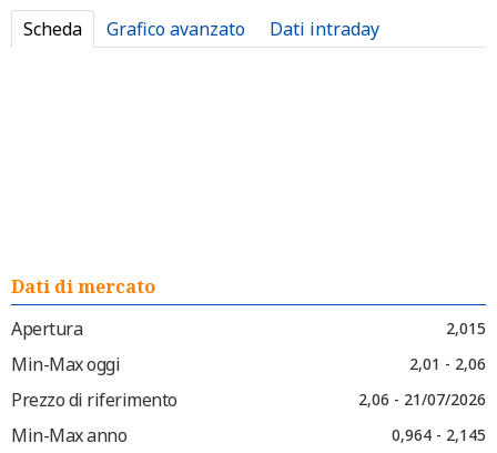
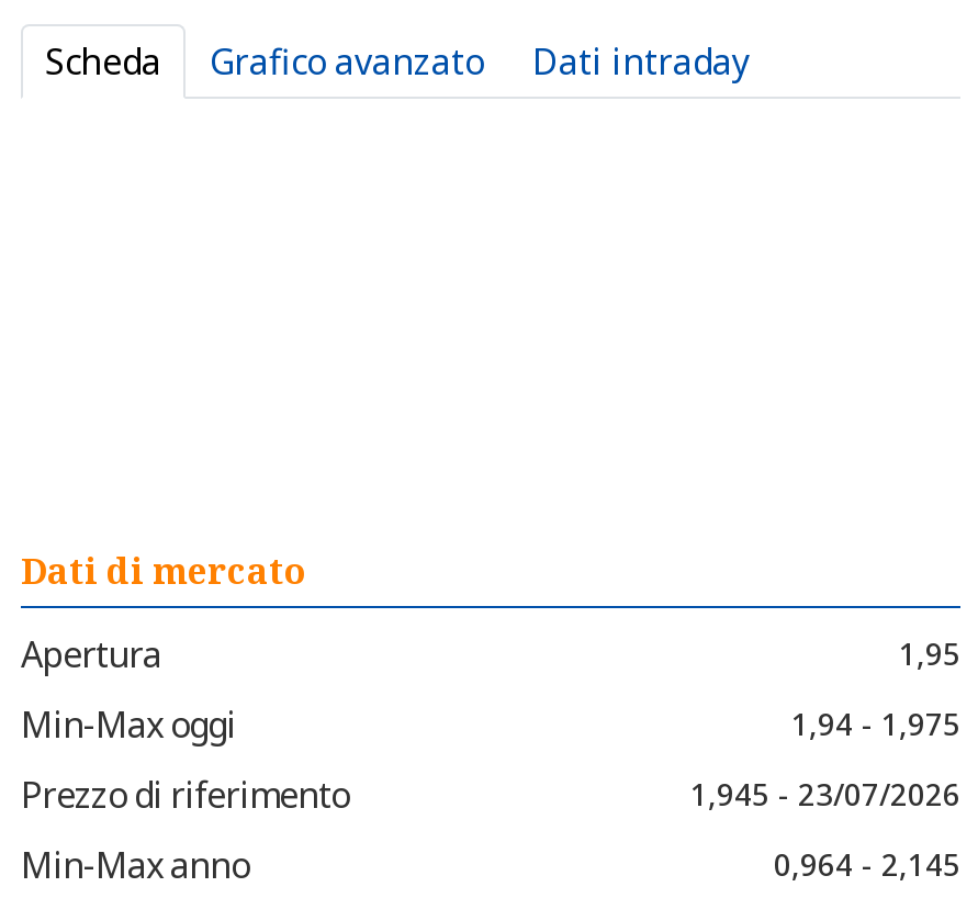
- 2,015
+ 1,95

- 2,01 - 2,06
+ 1,94 - 1,975

- 2,06 - 21/07/2026
+ 1,945 - 23/07/2026
